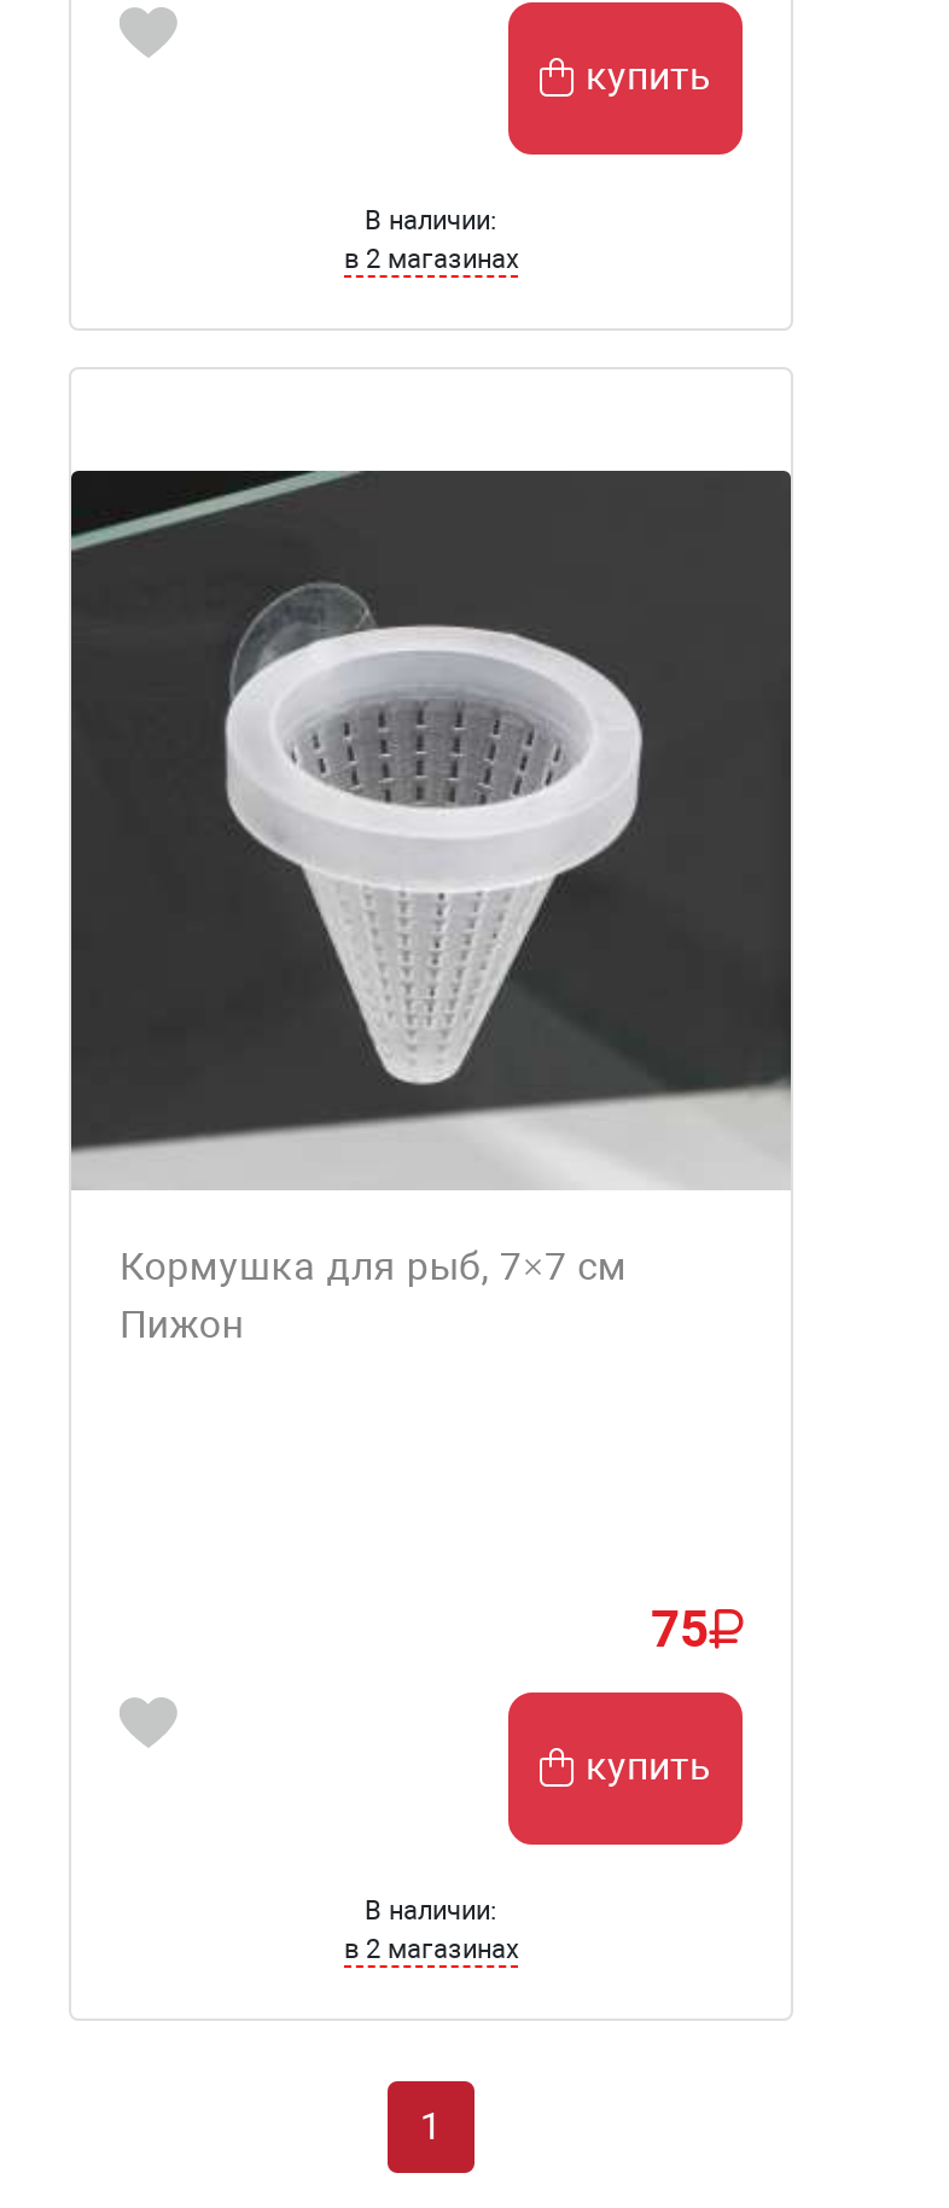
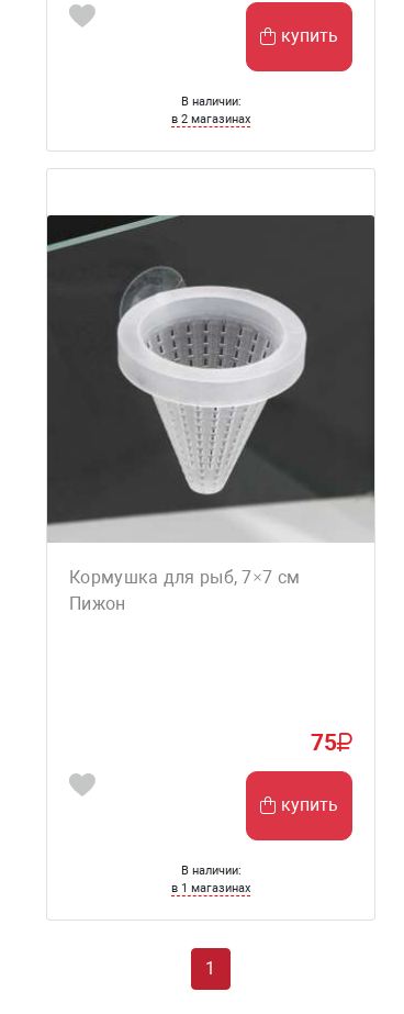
- в 2 магазинах
+ в 1 магазинах
